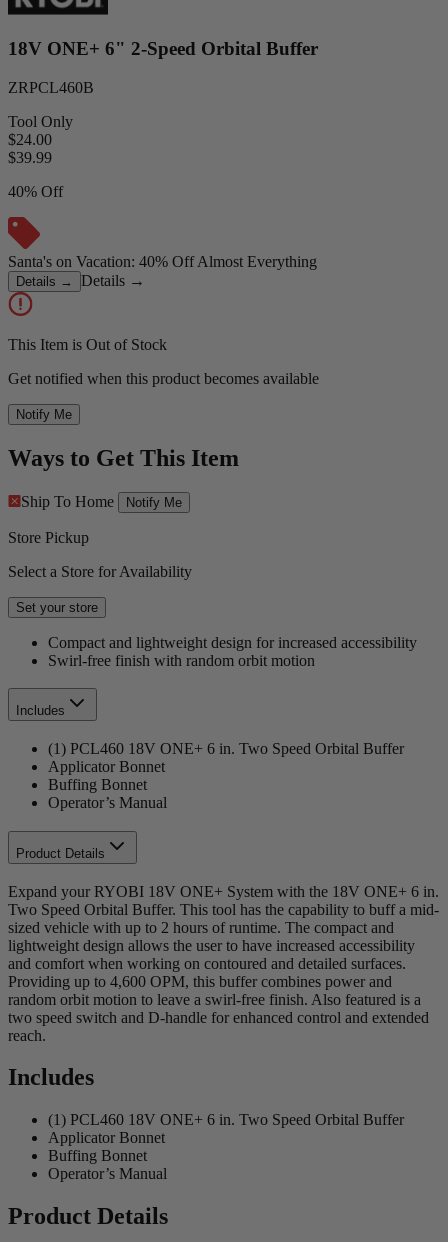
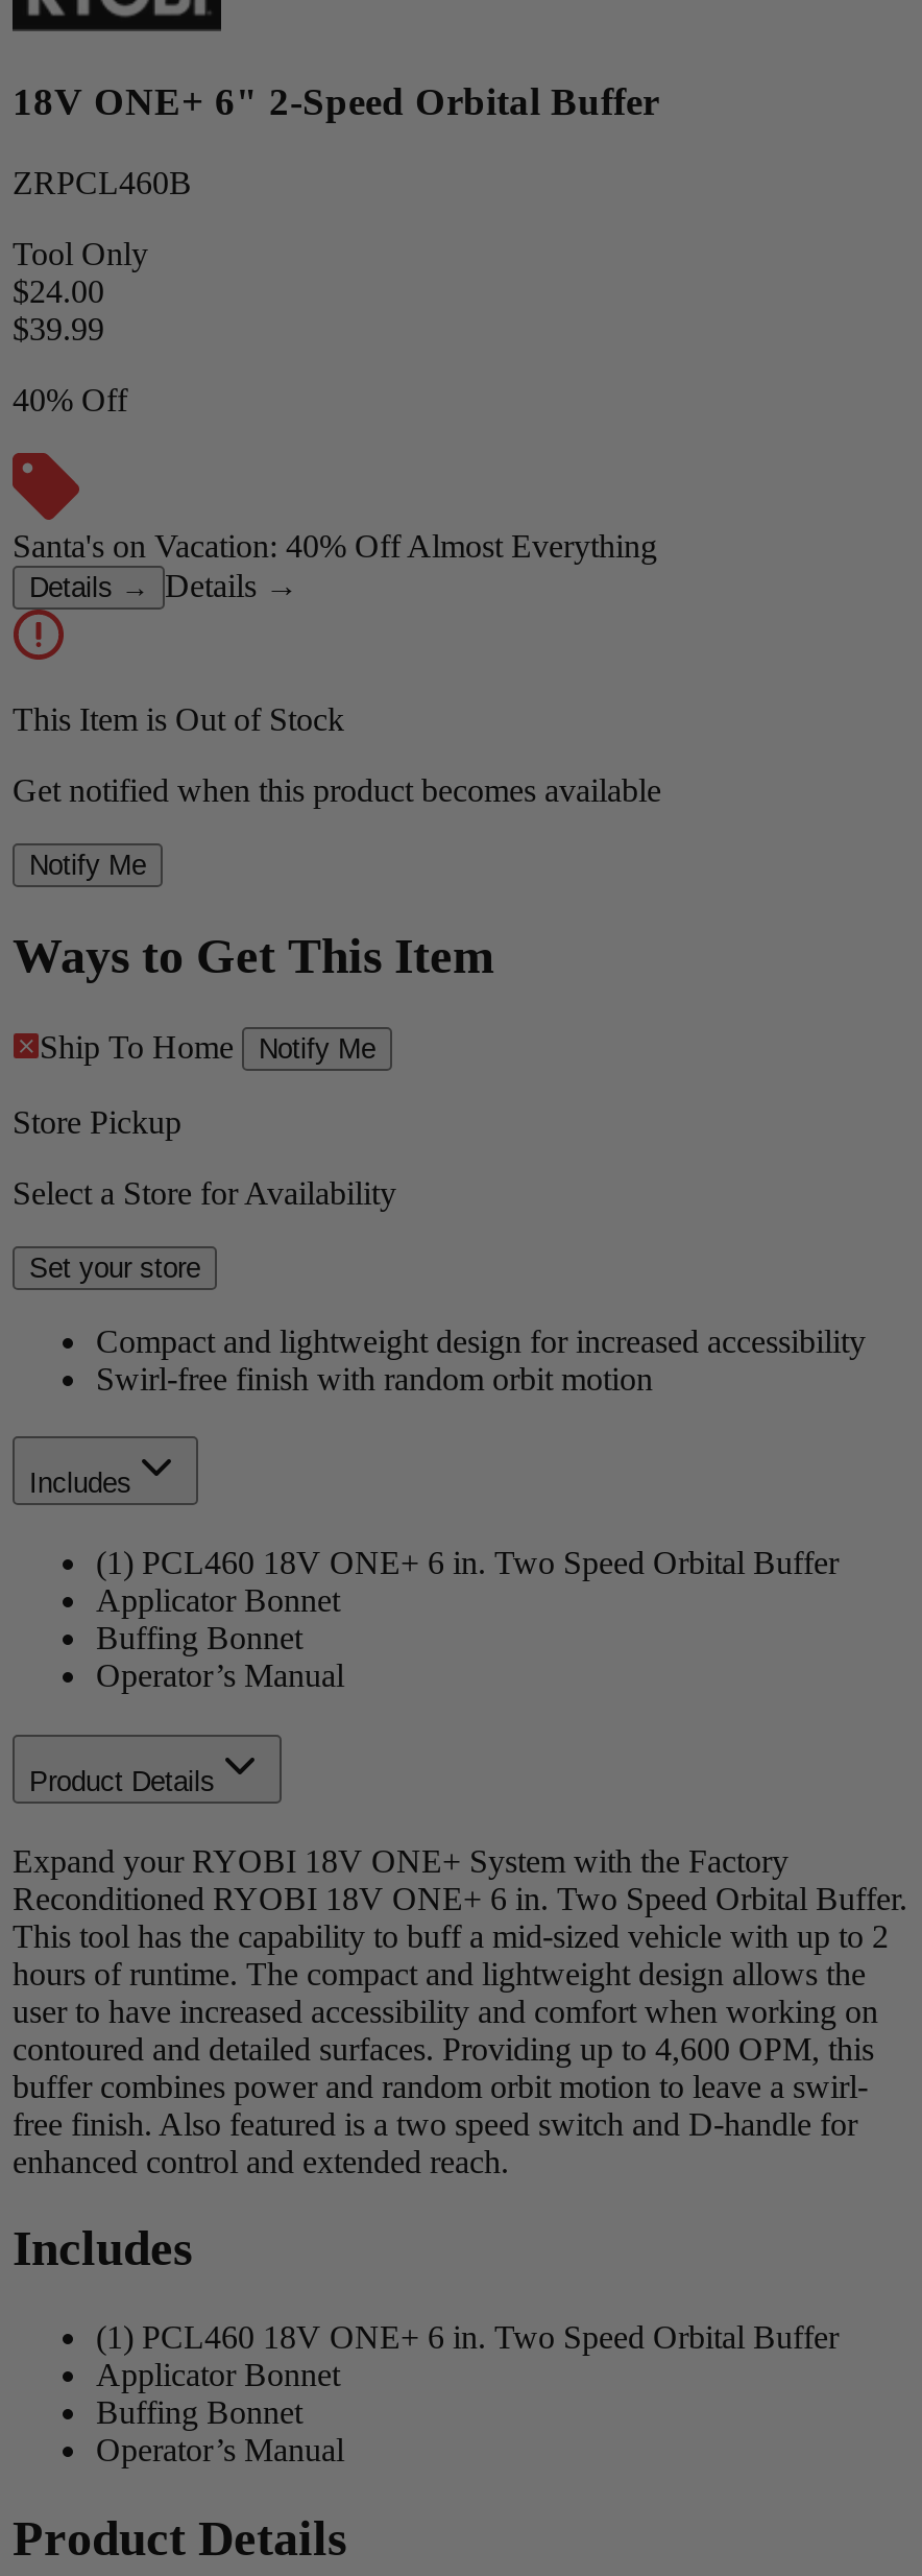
- Expand your RYOBI 18V ONE+ System with the 18V ONE+ 6 in.
- Two Speed Orbital Buffer. This tool has the capability to buff a mid-
- sized vehicle with up to 2 hours of runtime. The compact and
- lightweight design allows the user to have increased accessibility
- and comfort when working on contoured and detailed surfaces.
- Providing up to 4,600 OPM, this buffer combines power and
- random orbit motion to leave a swirl-free finish. Also featured is a
- two speed switch and D-handle for enhanced control and extended
- reach.
+ Expand your RYOBI 18V ONE+ System with the Factory
+ Reconditioned RYOBI 18V ONE+ 6 in. Two Speed Orbital Buffer.
+ This tool has the capability to buff a mid-sized vehicle with up to 2
+ hours of runtime. The compact and lightweight design allows the
+ user to have increased accessibility and comfort when working on
+ contoured and detailed surfaces. Providing up to 4,600 OPM, this
+ buffer combines power and random orbit motion to leave a swirl-
+ free finish. Also featured is a two speed switch and D-handle for
+ enhanced control and extended reach.
